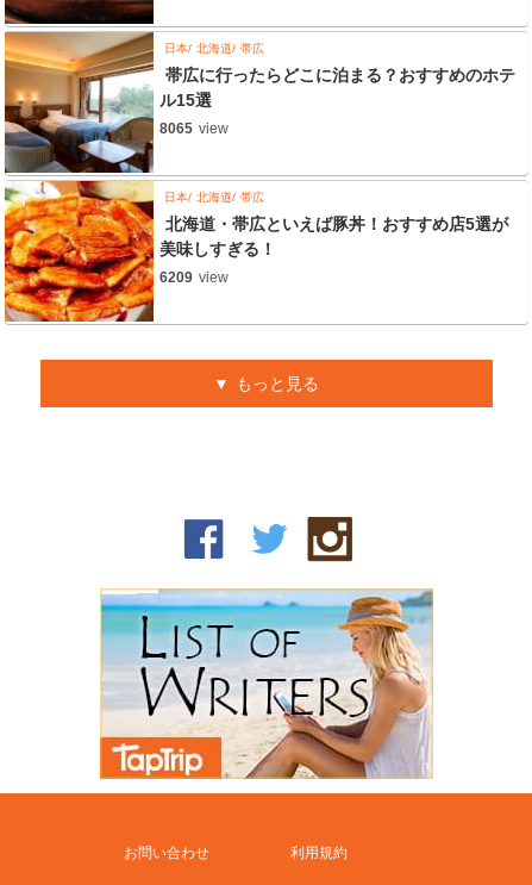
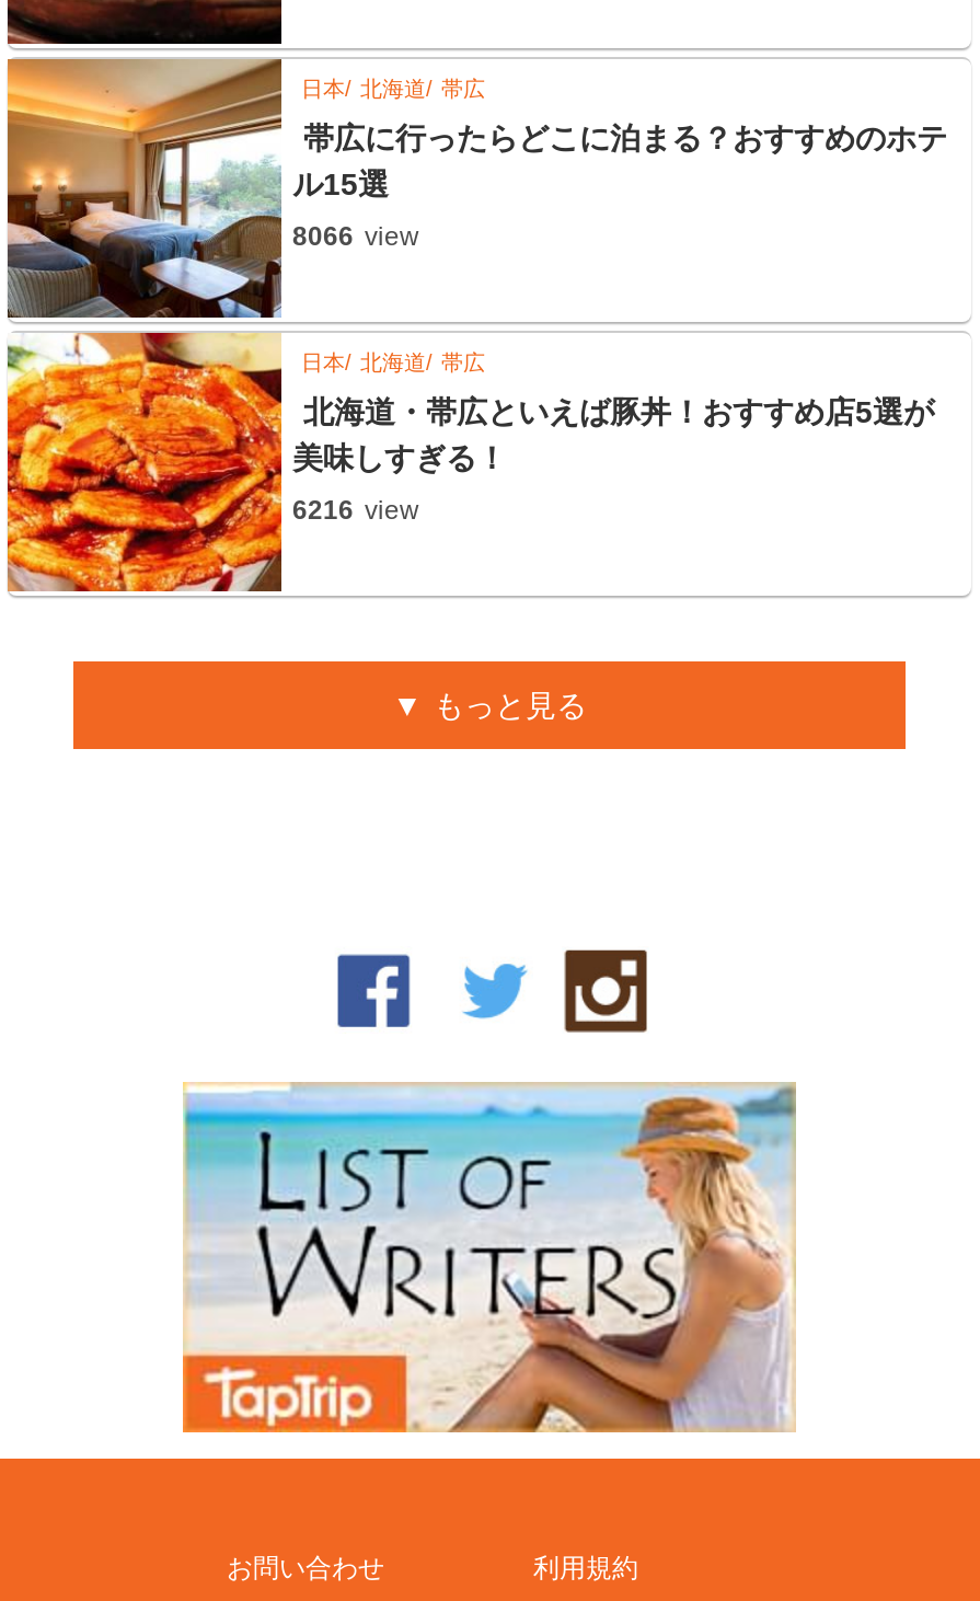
- 8065 view
+ 8066 view

- 6209 view
+ 6216 view
